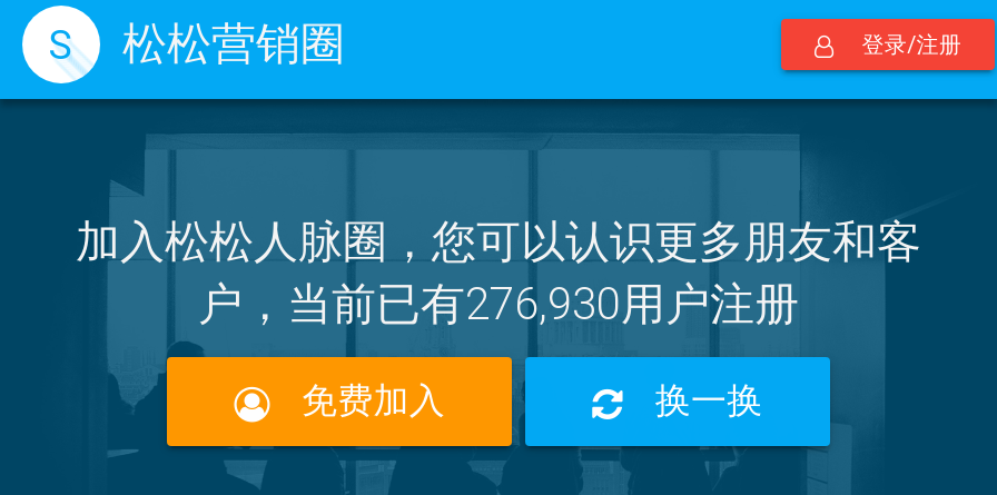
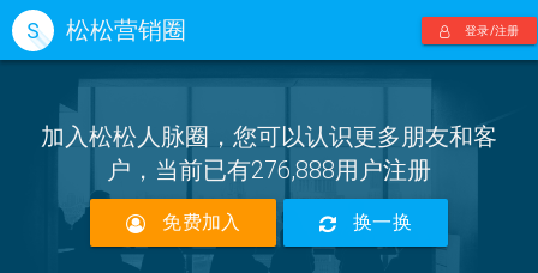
- 户，当前已有276,930用户注册
+ 户，当前已有276,888用户注册
